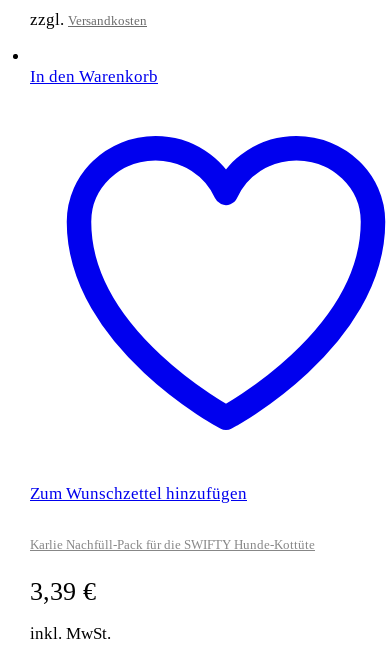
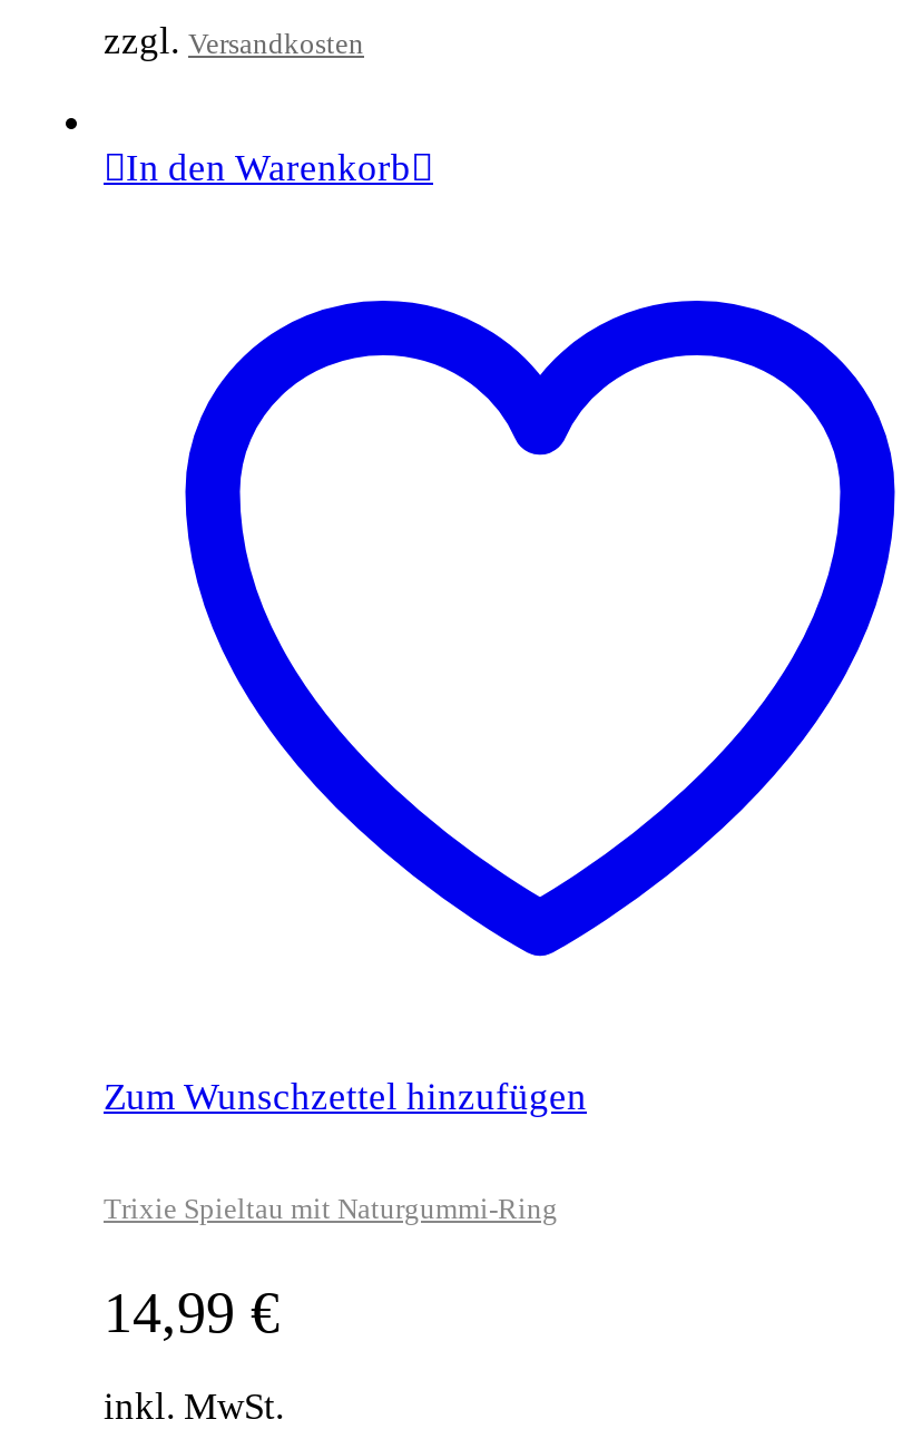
- Karlie Nachfüll-Pack für die SWIFTY Hunde-Kottüte
+ Trixie Spieltau mit Naturgummi-Ring

- 3,39 €
+ 14,99 €
